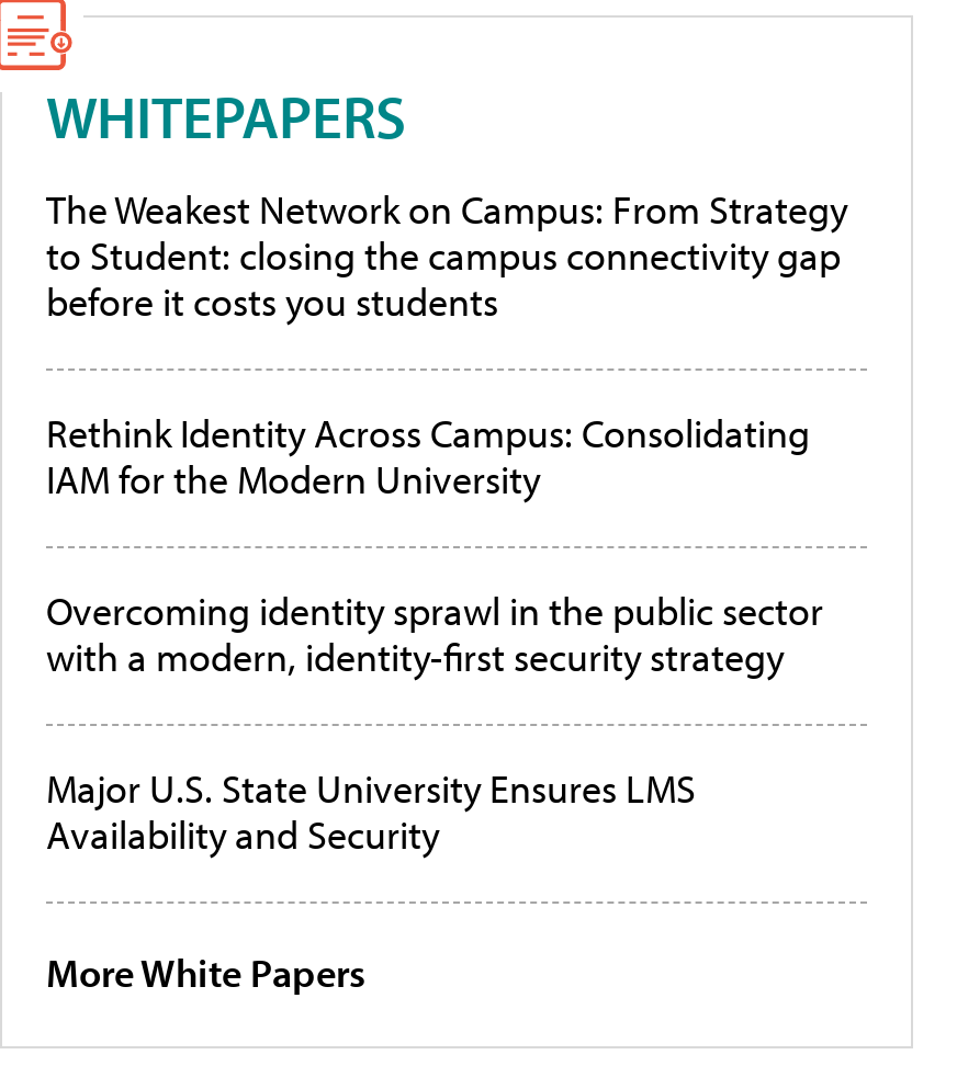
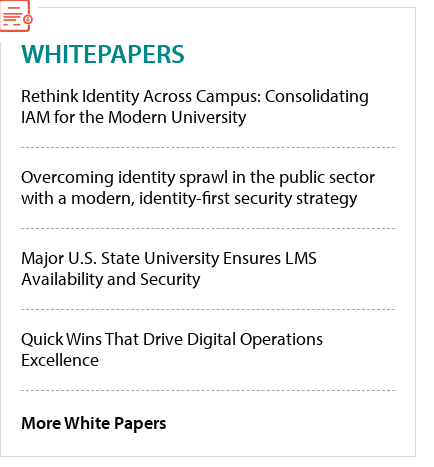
- The Weakest Network on Campus: From Strategy
- to Student: closing the campus connectivity gap
- before it costs you students

moved up: Rethink Identity Across Campus: Consolidating | IAM for the Modern University | Overcoming identity sprawl in the public sector | with a modern, identity-first security strategy | Major U.S. State University Ensures LMS | Availability and Security

+ Quick Wins That Drive Digital Operations
+ Excellence
